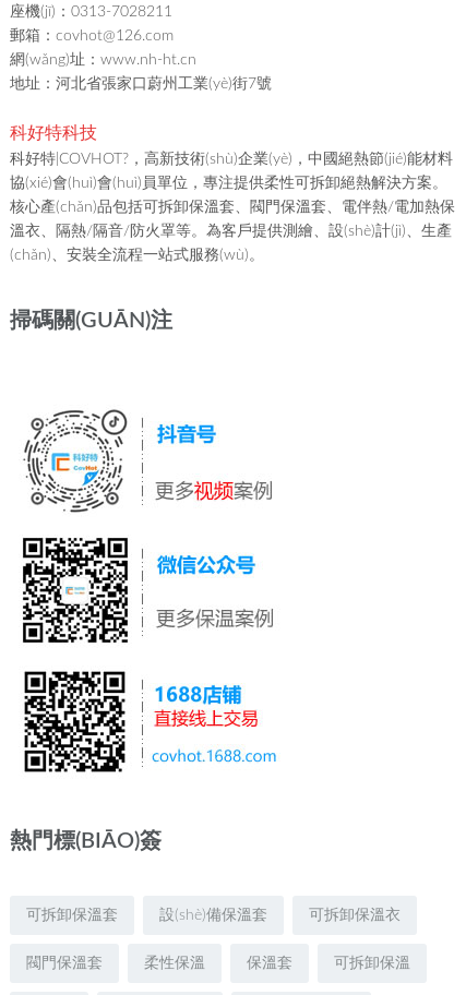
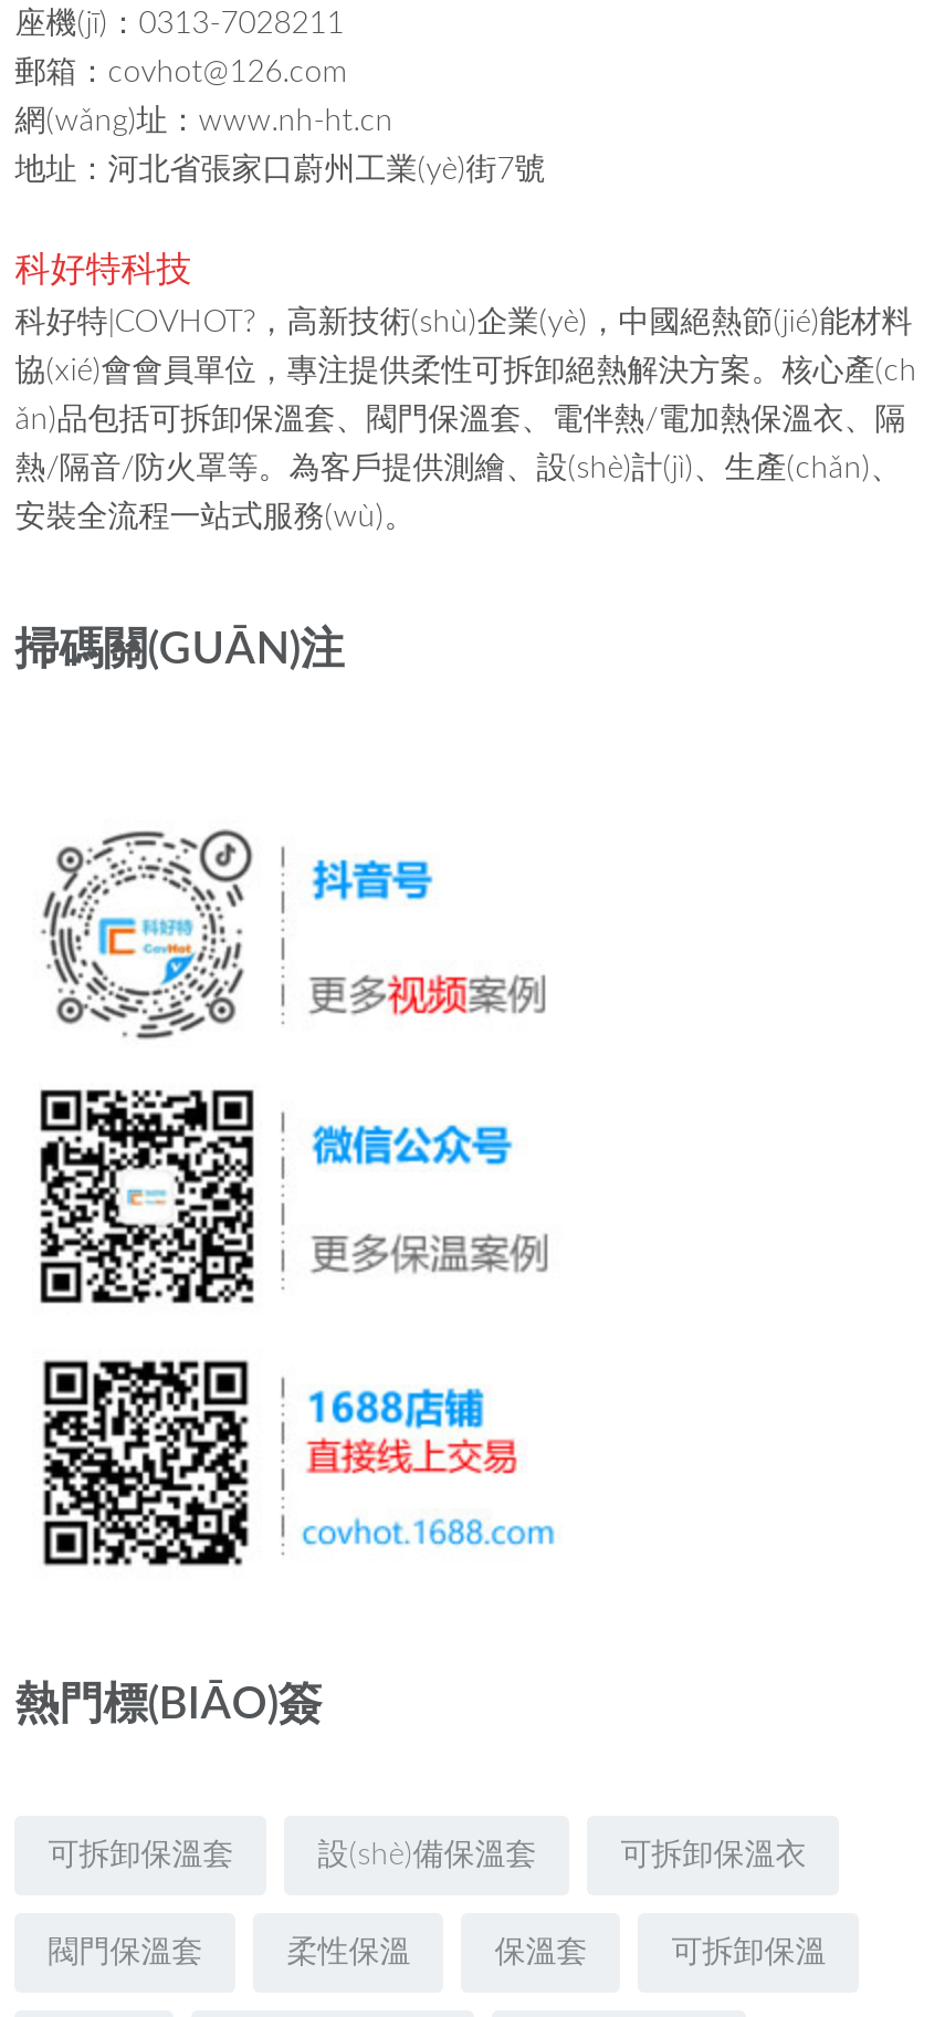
- 協(xié)會(huì)會(huì)員單位，專注提供柔性可拆卸絕熱解決方案。
+ 協(xié)會會員單位，專注提供柔性可拆卸絕熱解決方案。核心產(ch

- 核心產(chǎn)品包括可拆卸保溫套、閥門保溫套、電伴熱/電加熱保
+ ǎn)品包括可拆卸保溫套、閥門保溫套、電伴熱/電加熱保溫衣、隔

- 溫衣、隔熱/隔音/防火罩等。為客戶提供測繪、設(shè)計(jì)、生產
+ 熱/隔音/防火罩等。為客戶提供測繪、設(shè)計(jì)、生產(chǎn)、

- (chǎn)、安裝全流程一站式服務(wù)。
+ 安裝全流程一站式服務(wù)。
